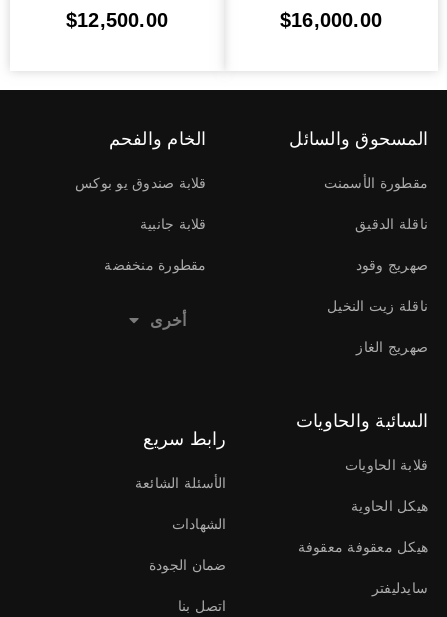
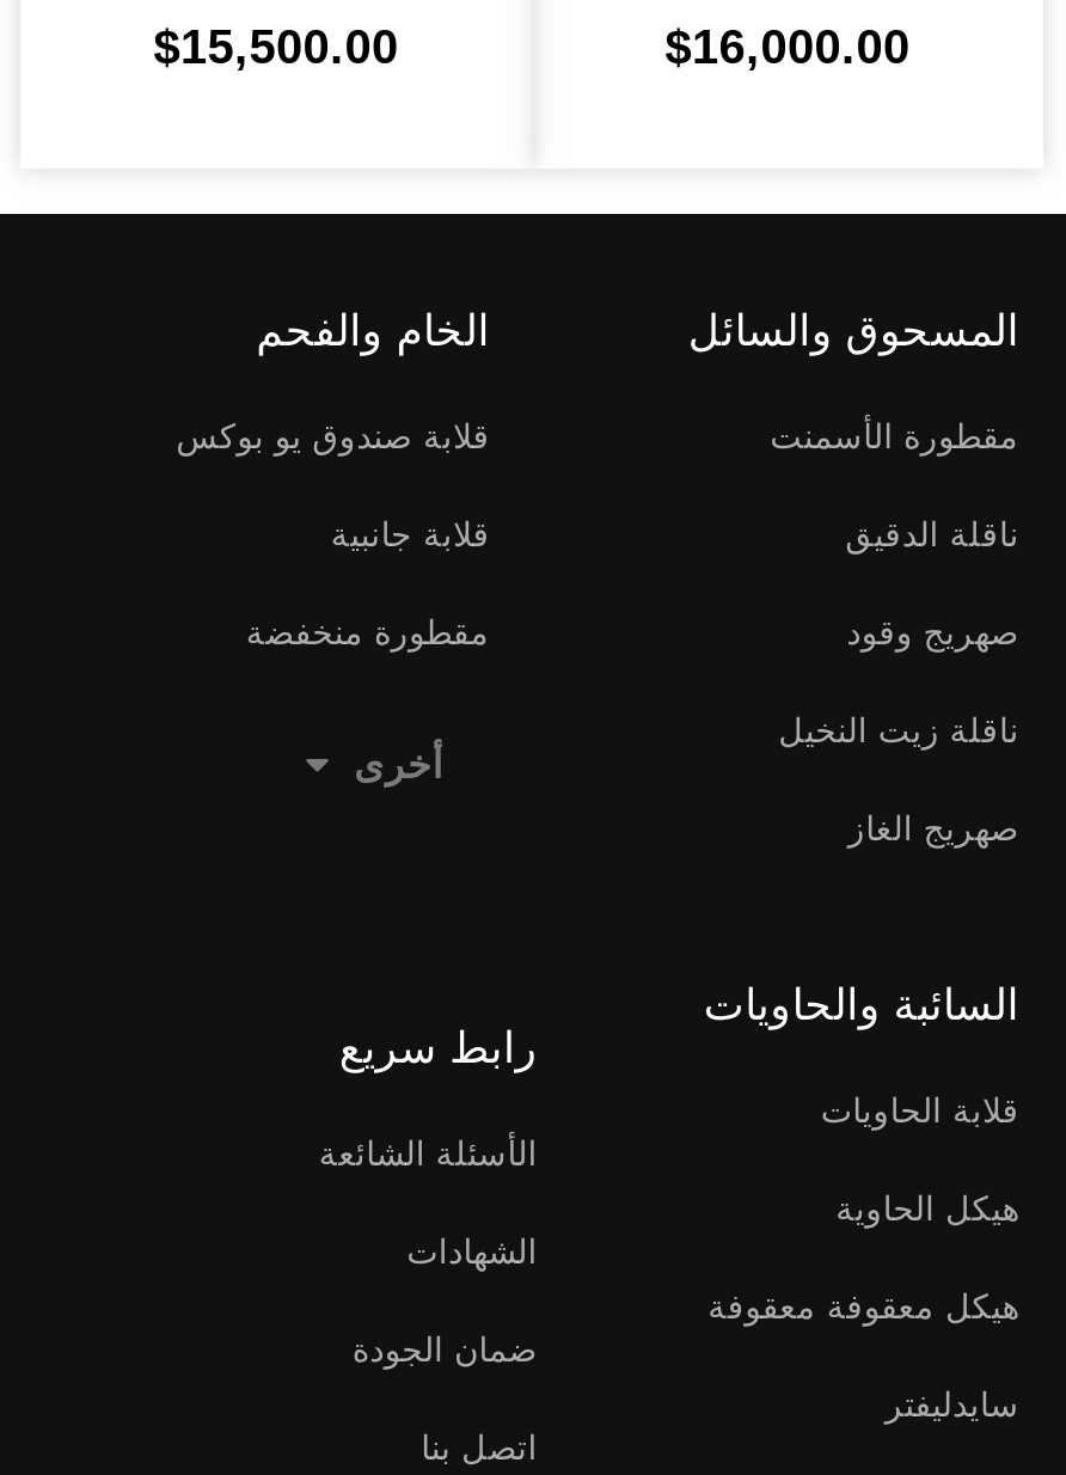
- $12,500.00
+ $15,500.00
